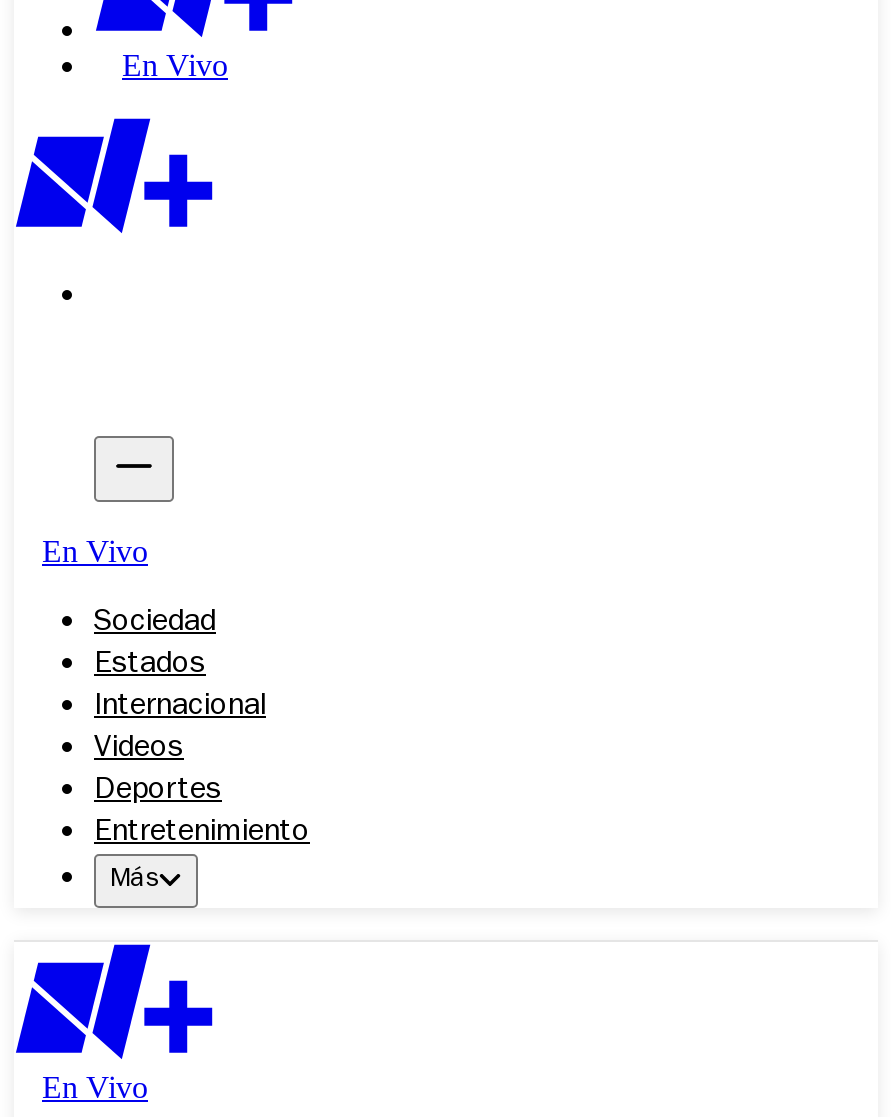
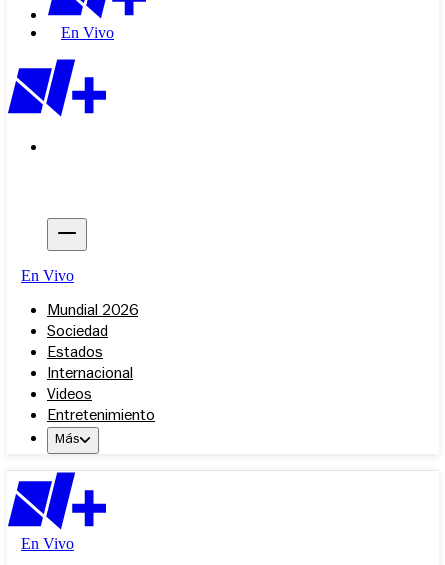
+ Mundial 2026

moved down: Sociedad | Estados | Internacional | Videos

- Deportes
